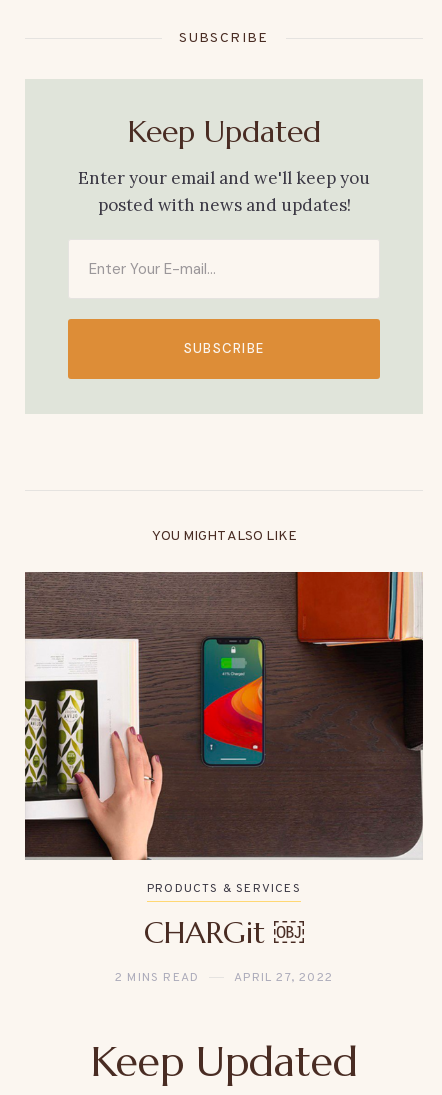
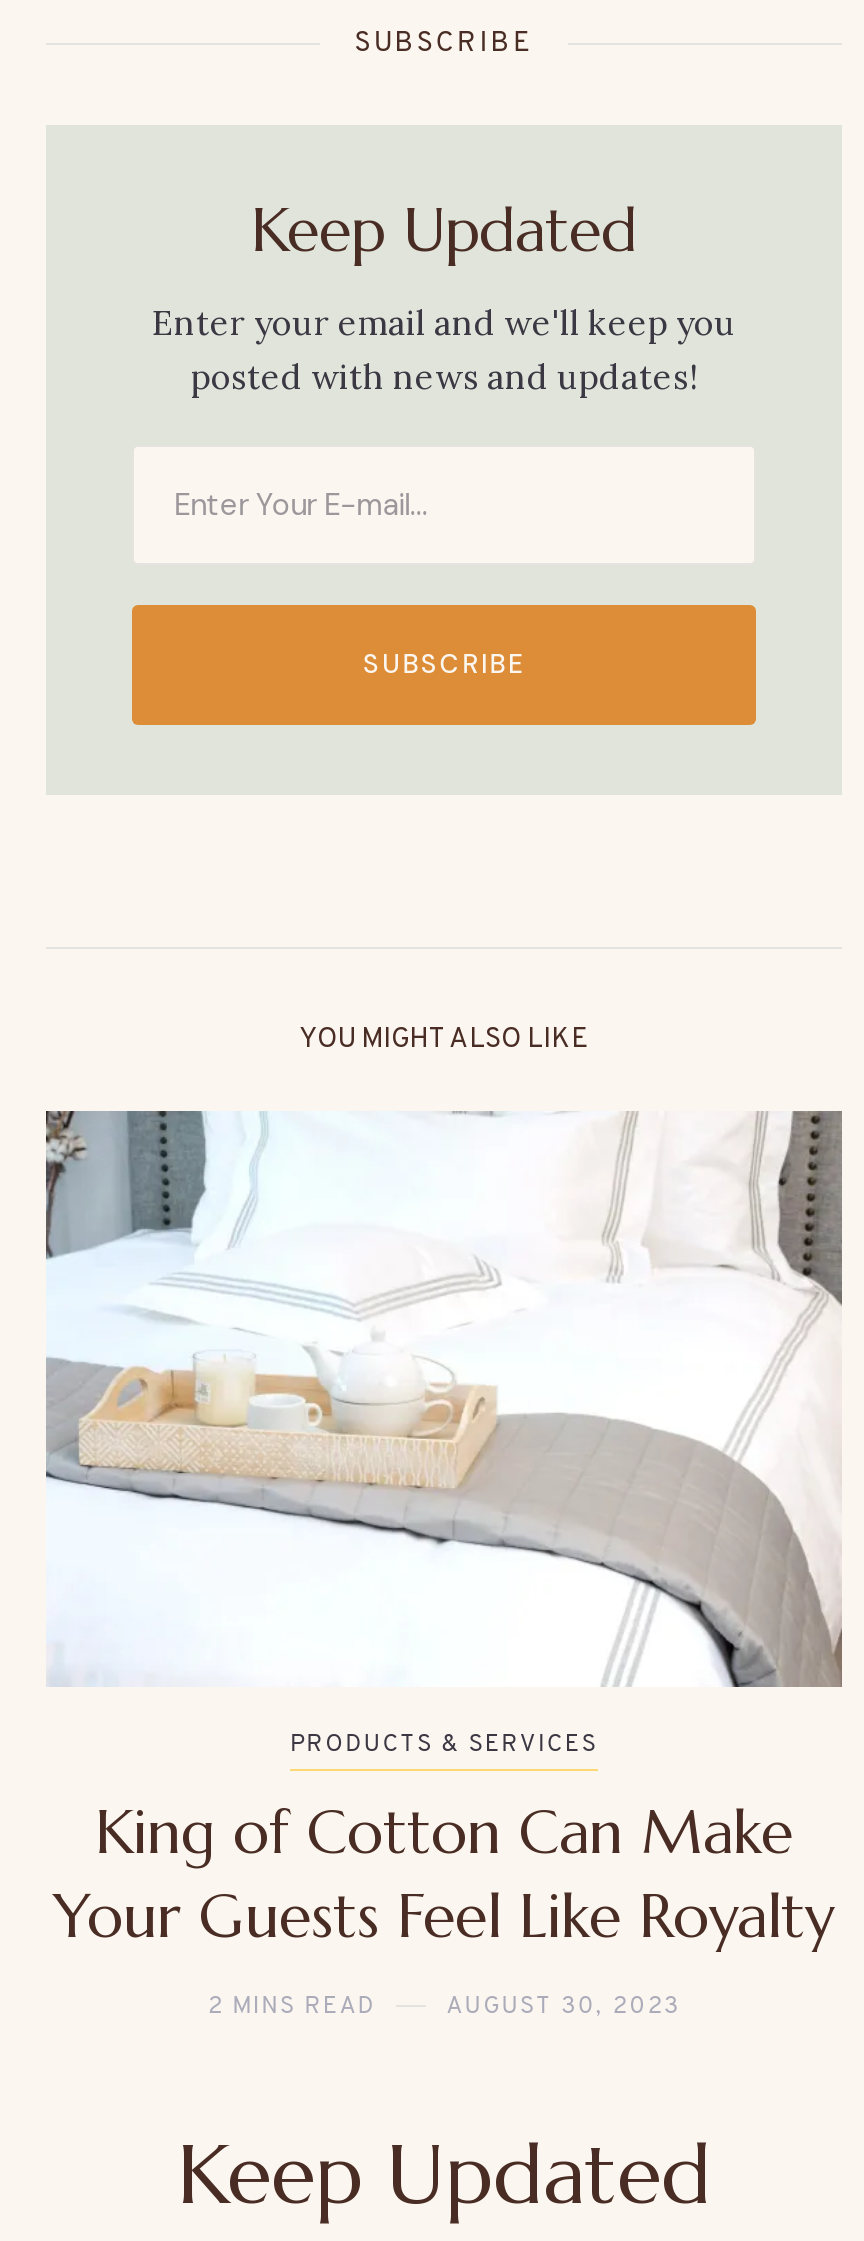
- [image]
+ [image]

- CHARGit ￼
+ King of Cotton Can Make
+ Your Guests Feel Like Royalty

- APRIL 27, 2022
+ AUGUST 30, 2023
